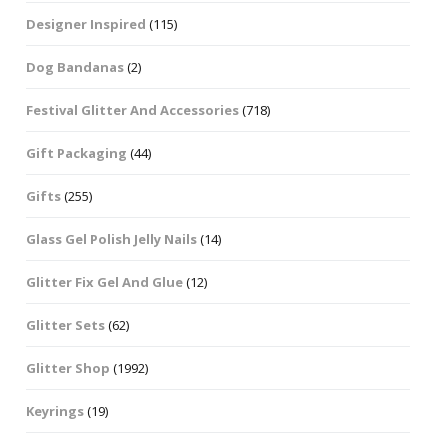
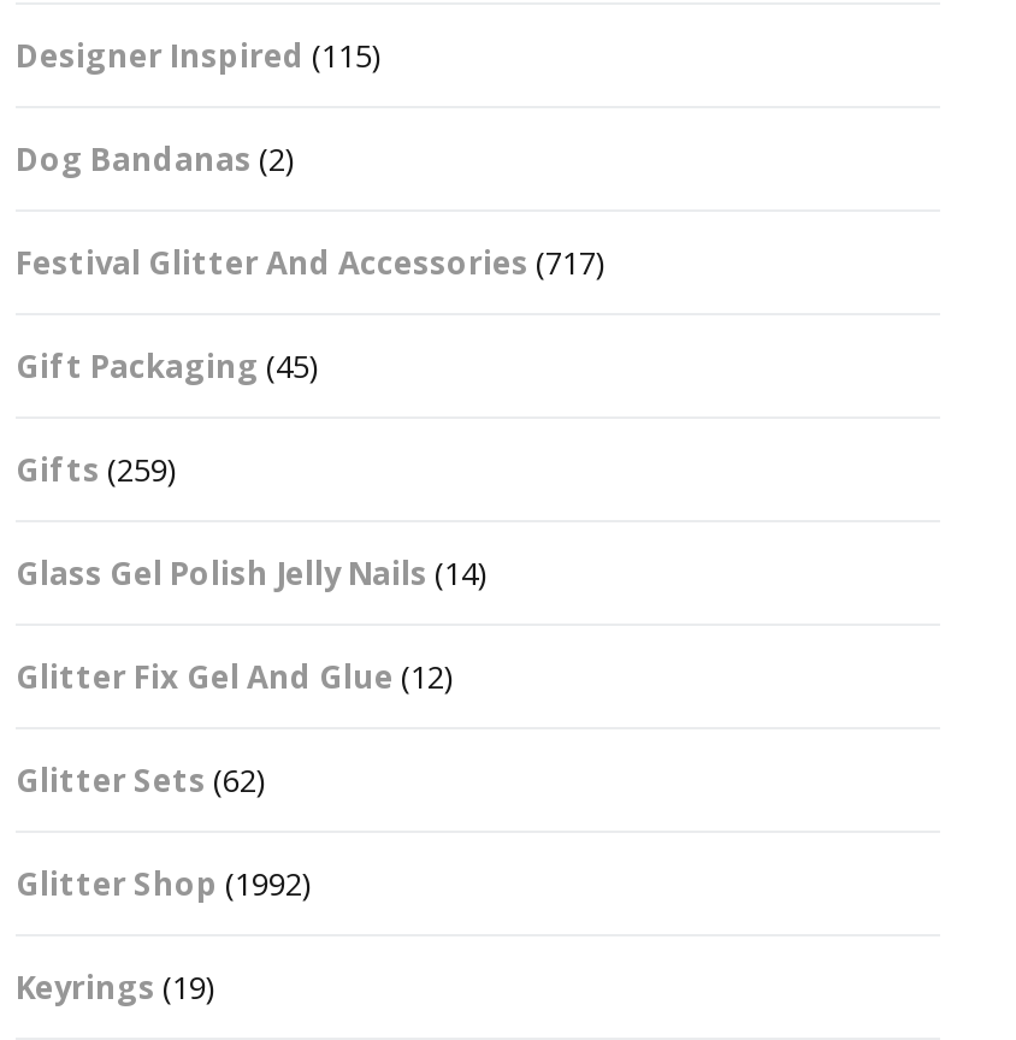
- Festival Glitter And Accessories (718)
+ Festival Glitter And Accessories (717)

- Gift Packaging (44)
+ Gift Packaging (45)

- Gifts (255)
+ Gifts (259)
